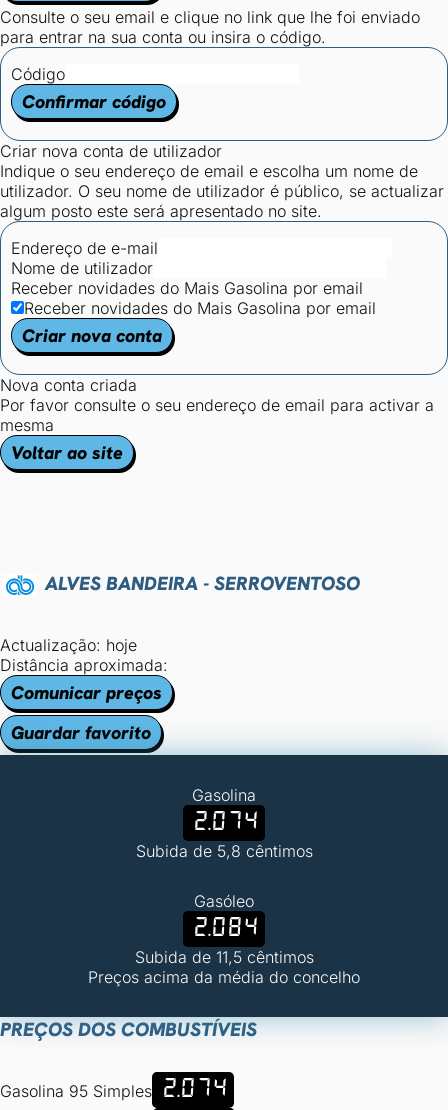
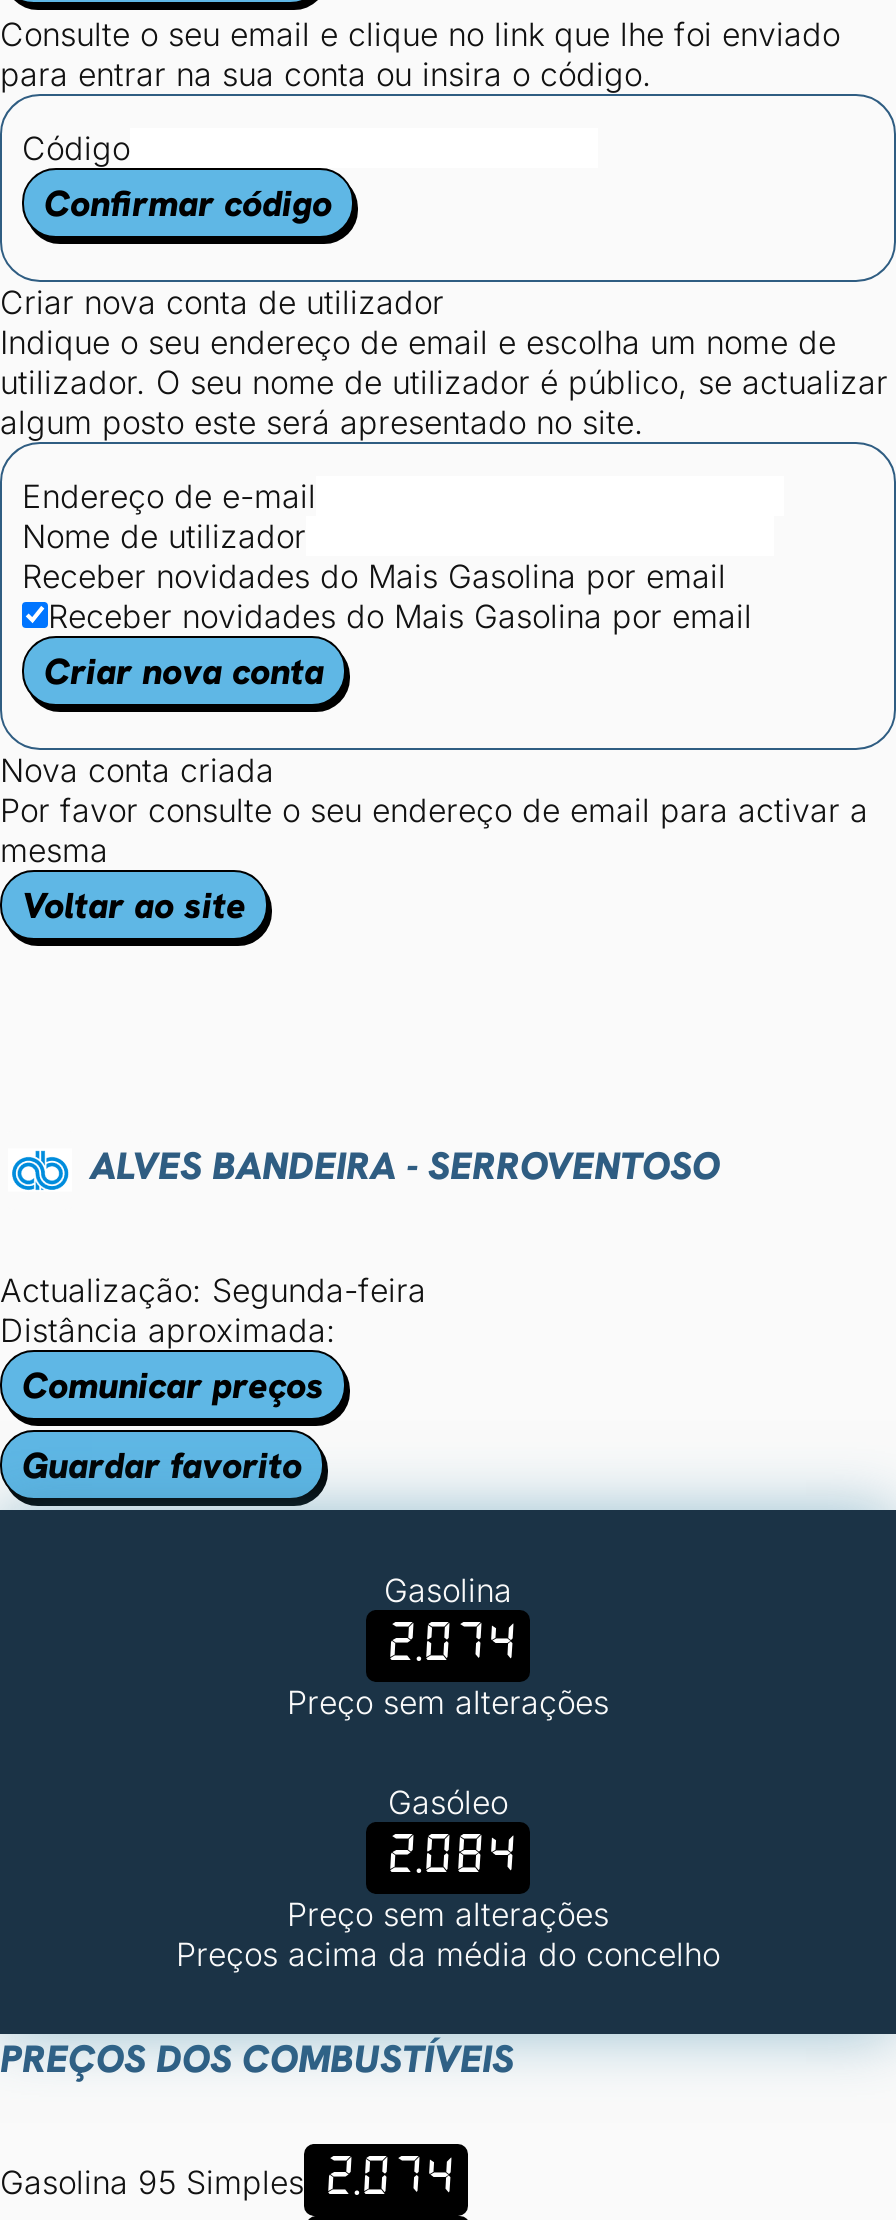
- Actualização: hoje
+ Actualização: Segunda-feira

- Subida de 5,8 cêntimos
+ Preço sem alterações

- Subida de 11,5 cêntimos
+ Preço sem alterações
